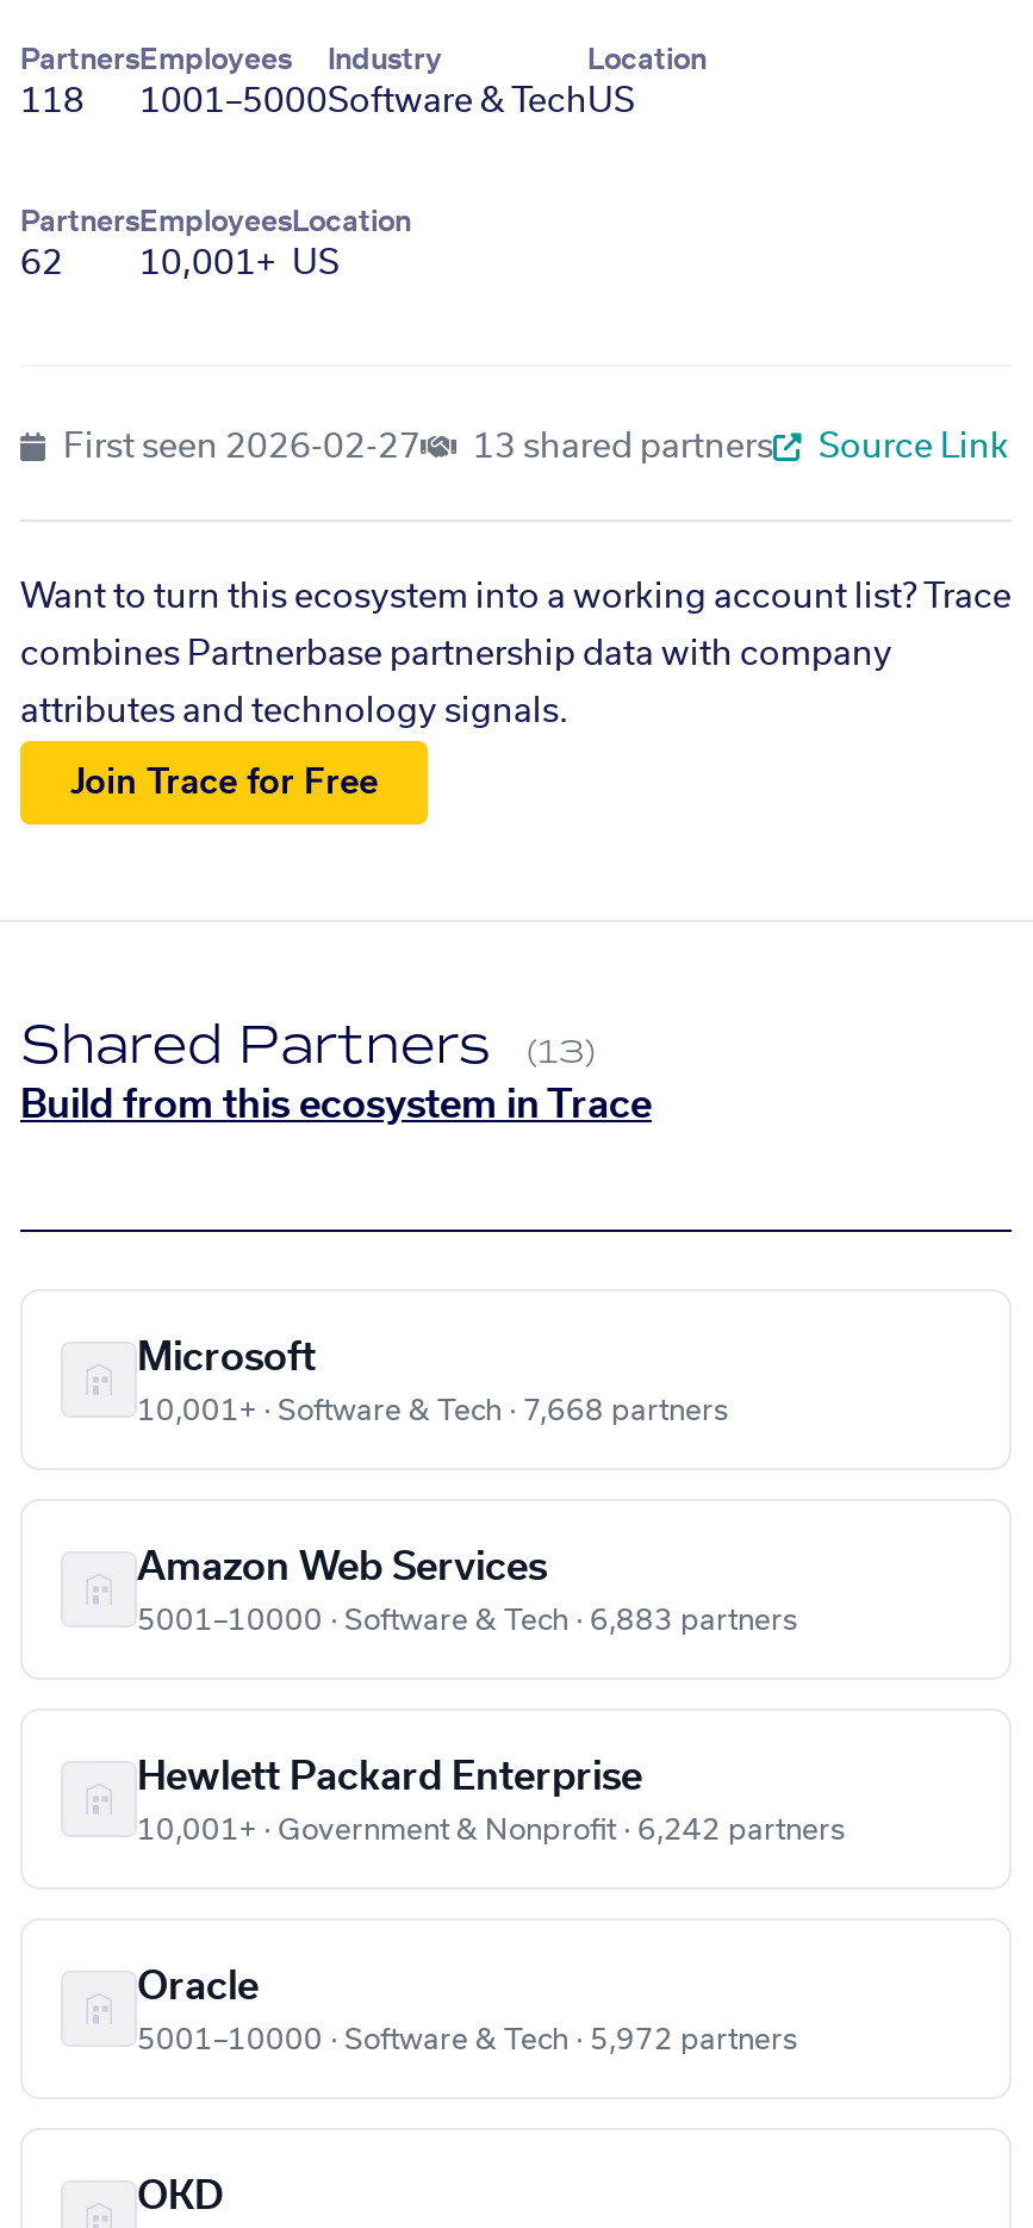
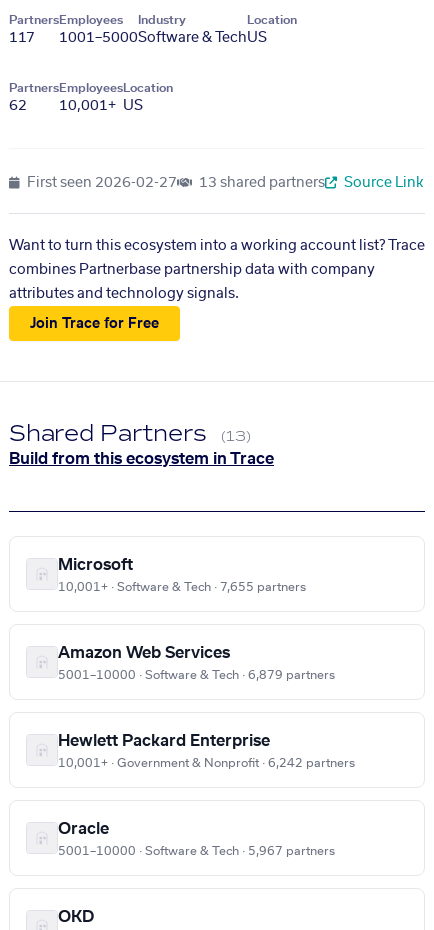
- 118 1001–5000 Software & Tech US
+ 117 1001–5000 Software & Tech US

- 10,001+ · Software & Tech · 7,668 partners
+ 10,001+ · Software & Tech · 7,655 partners

- 5001–10000 · Software & Tech · 6,883 partners
+ 5001–10000 · Software & Tech · 6,879 partners

- 5001–10000 · Software & Tech · 5,972 partners
+ 5001–10000 · Software & Tech · 5,967 partners
